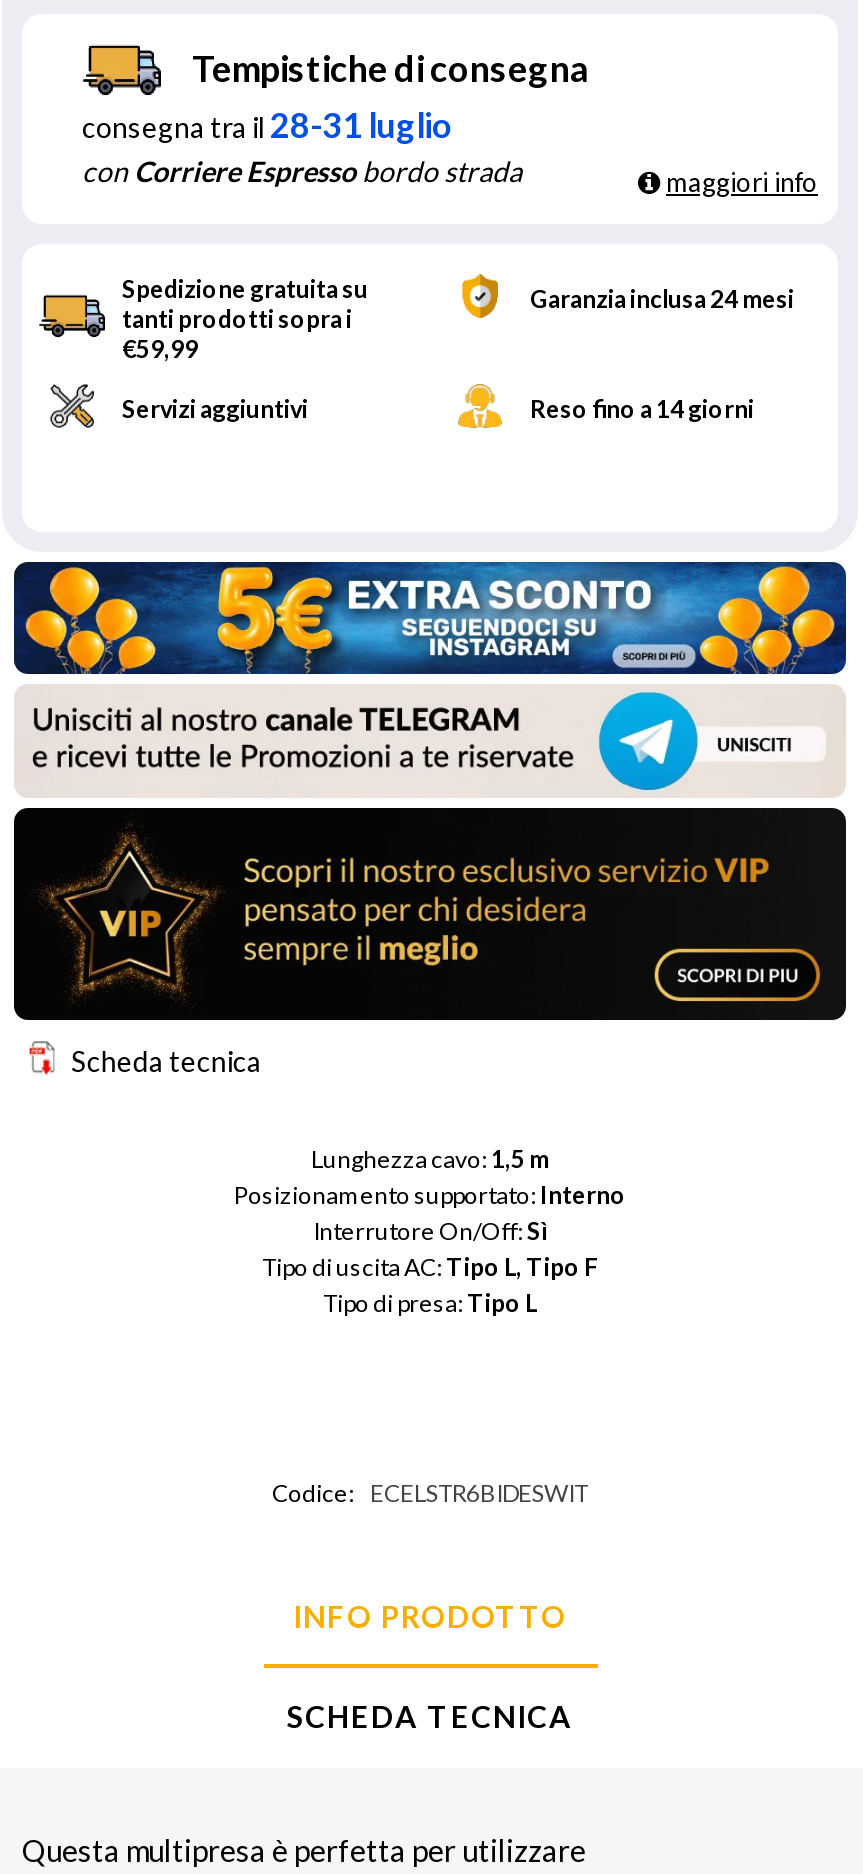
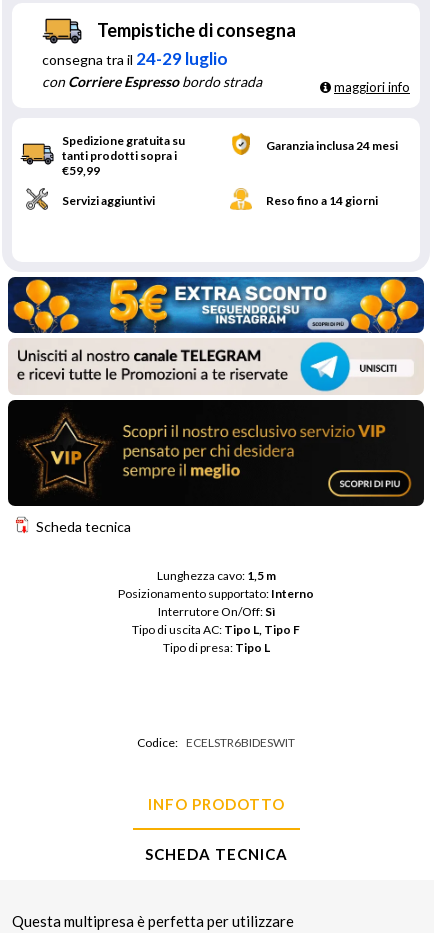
- consegna tra il 28-31 luglio
+ consegna tra il 24-29 luglio
